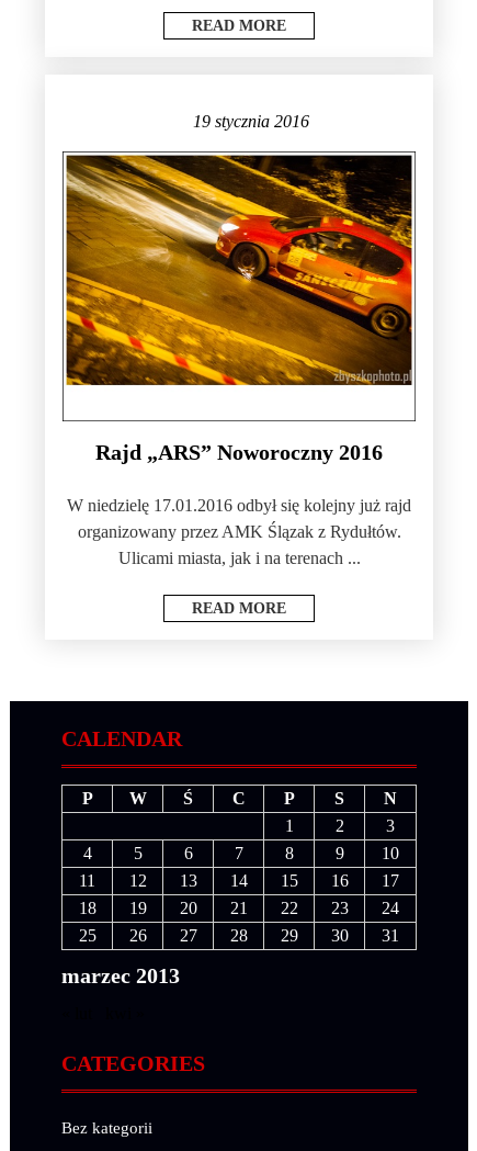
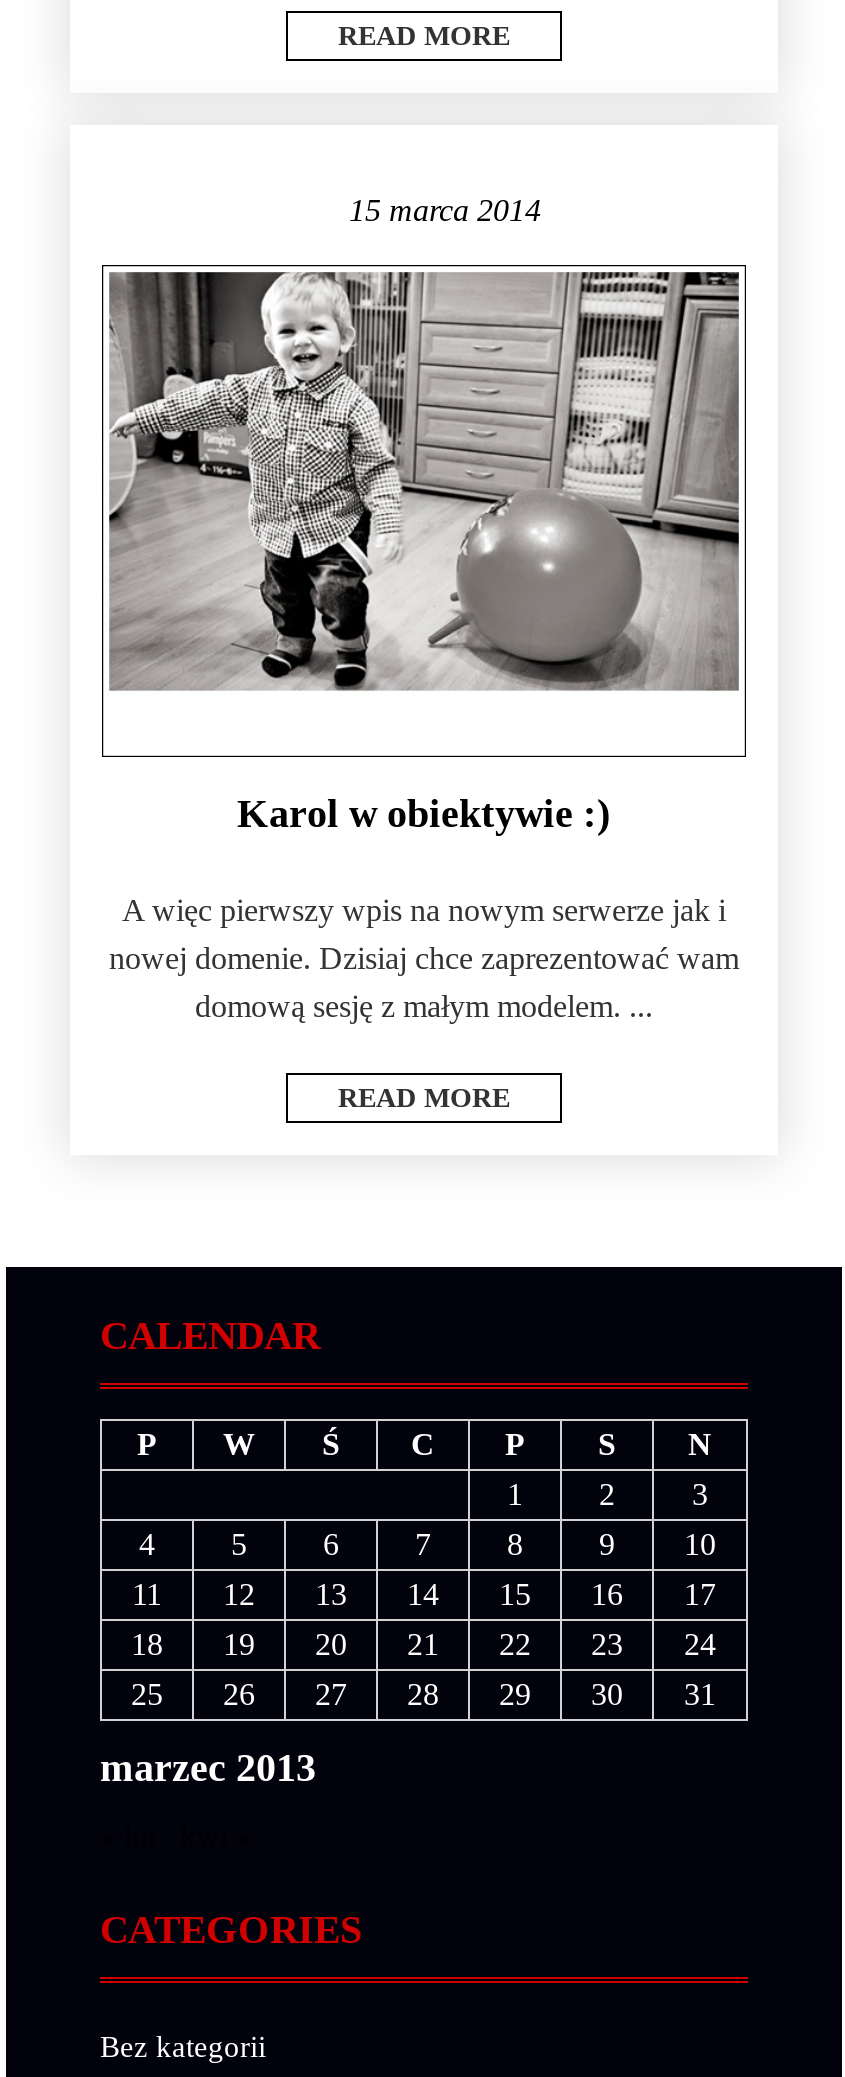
- 19 stycznia 2016
+ 15 marca 2014

- [image]
+ [image]

- Rajd „ARS” Noworoczny 2016
+ Karol w obiektywie :)

- W niedzielę 17.01.2016 odbył się kolejny już rajd
- organizowany przez AMK Ślązak z Rydułtów.
- Ulicami miasta, jak i na terenach ...
+ A więc pierwszy wpis na nowym serwerze jak i
+ nowej domenie. Dzisiaj chce zaprezentować wam
+ domową sesję z małym modelem. ...
